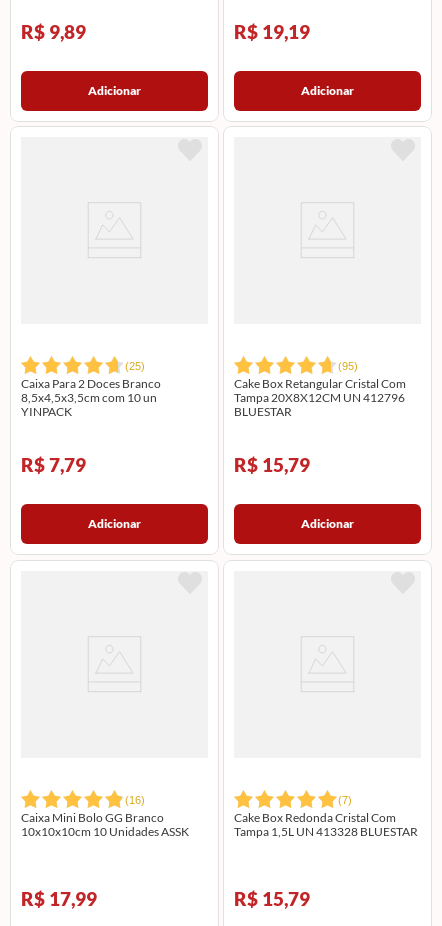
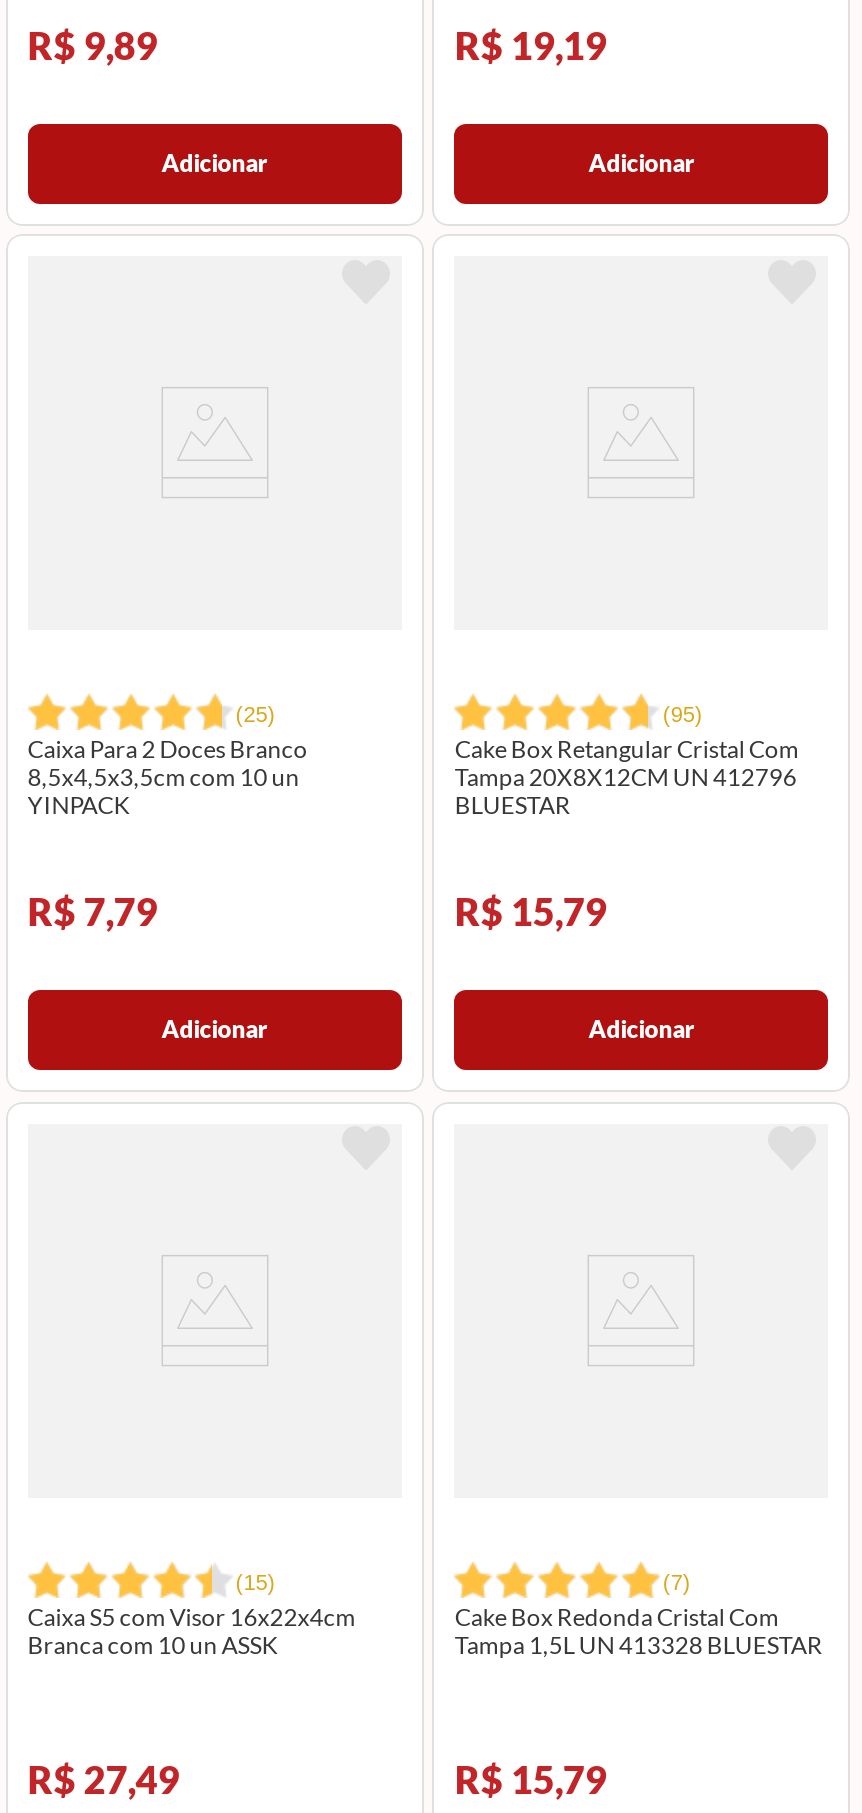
- (16)
- Caixa Mini Bolo GG Branco
- 10x10x10cm 10 Unidades ASSK
+ (15)
+ Caixa S5 com Visor 16x22x4cm
+ Branca com 10 un ASSK

- R$ 17,99
+ R$ 27,49
